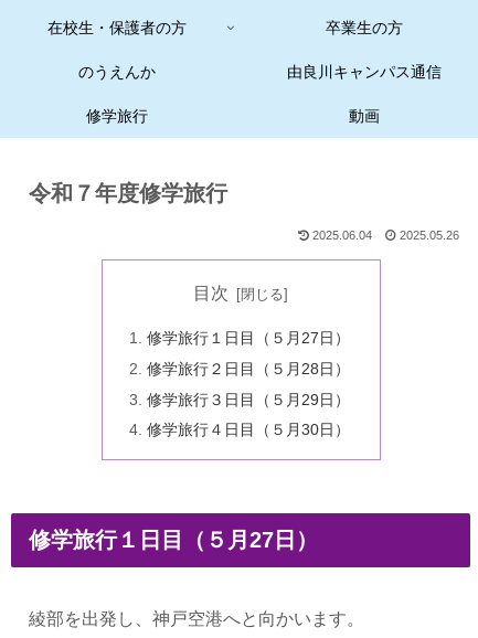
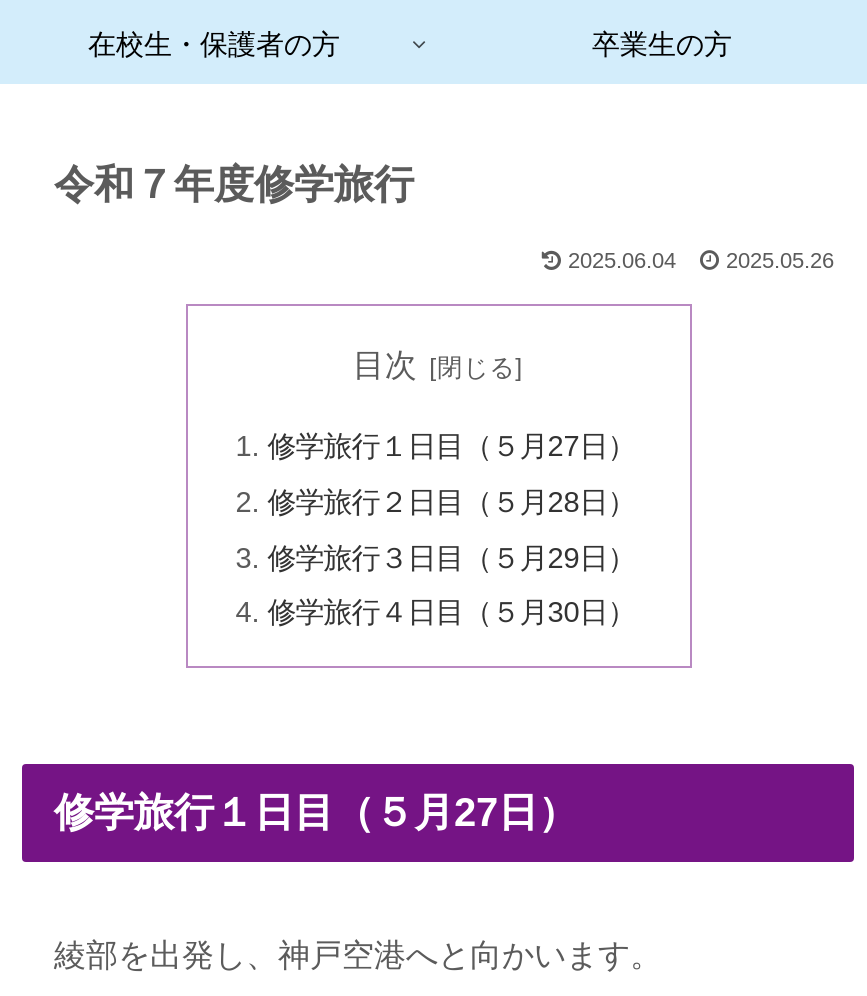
- のうえんか
- 由良川キャンパス通信
- 修学旅行
- 動画
